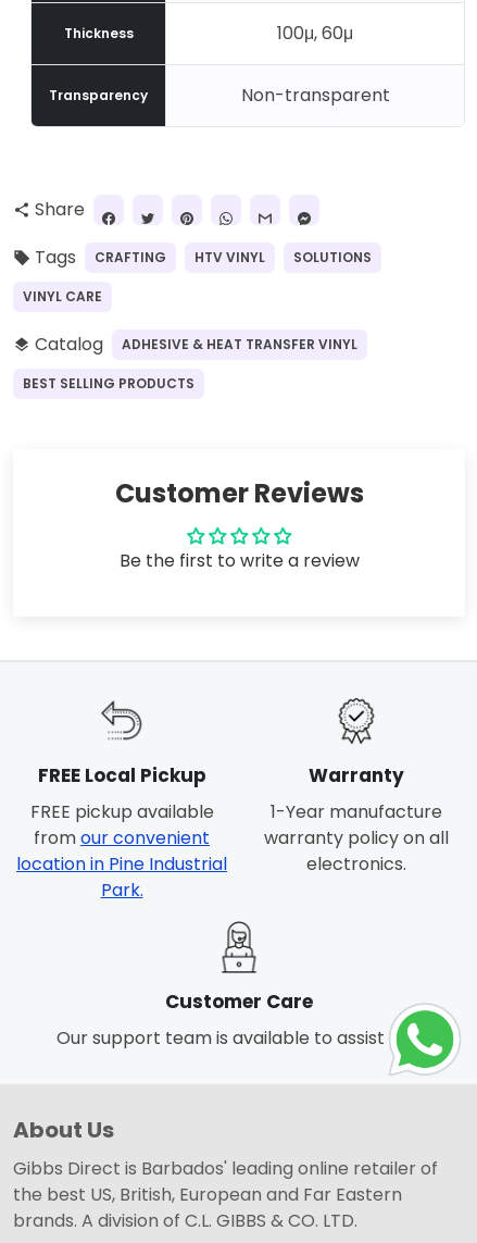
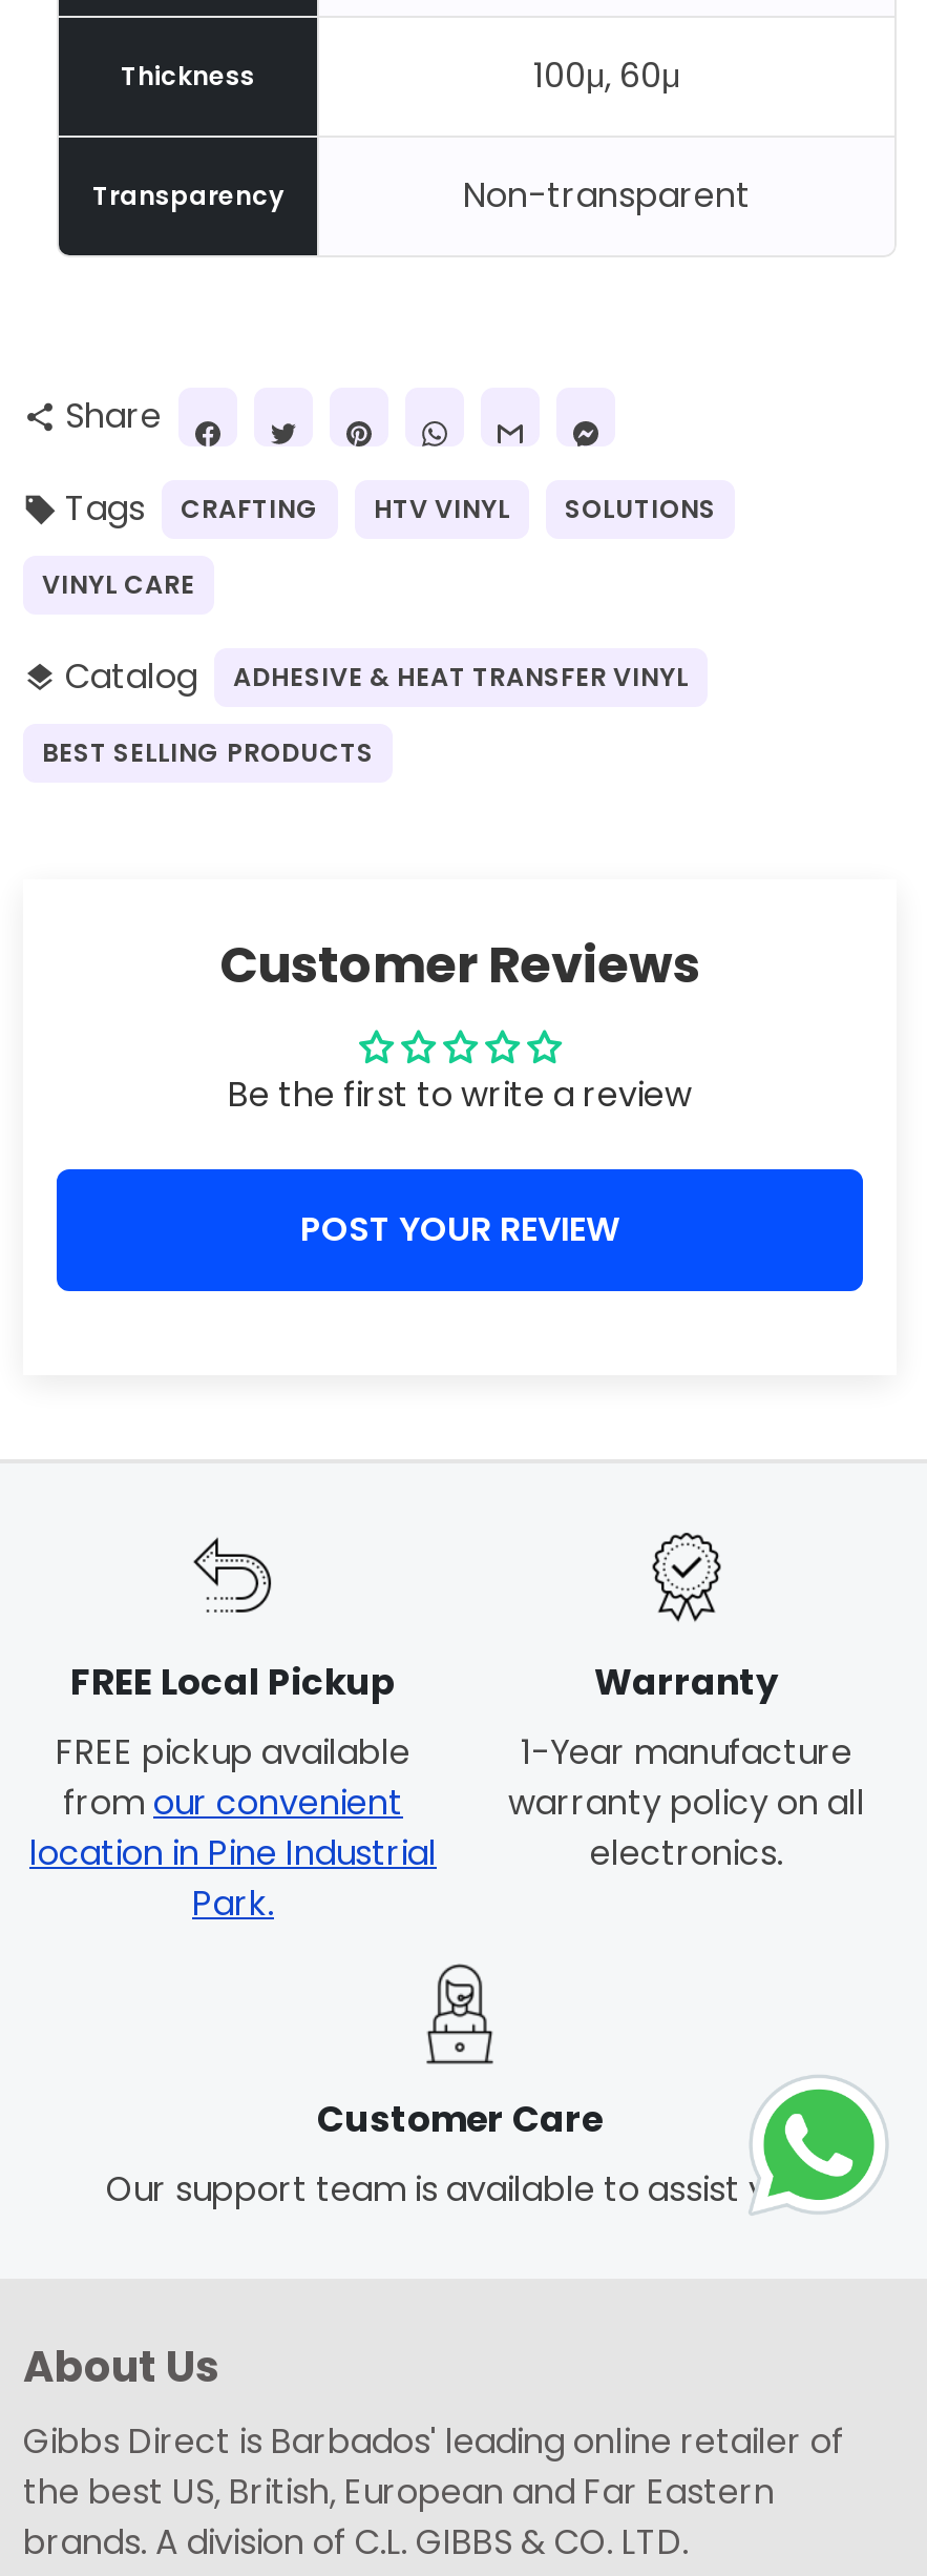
+ POST YOUR REVIEW

- [image]
+ [image]
